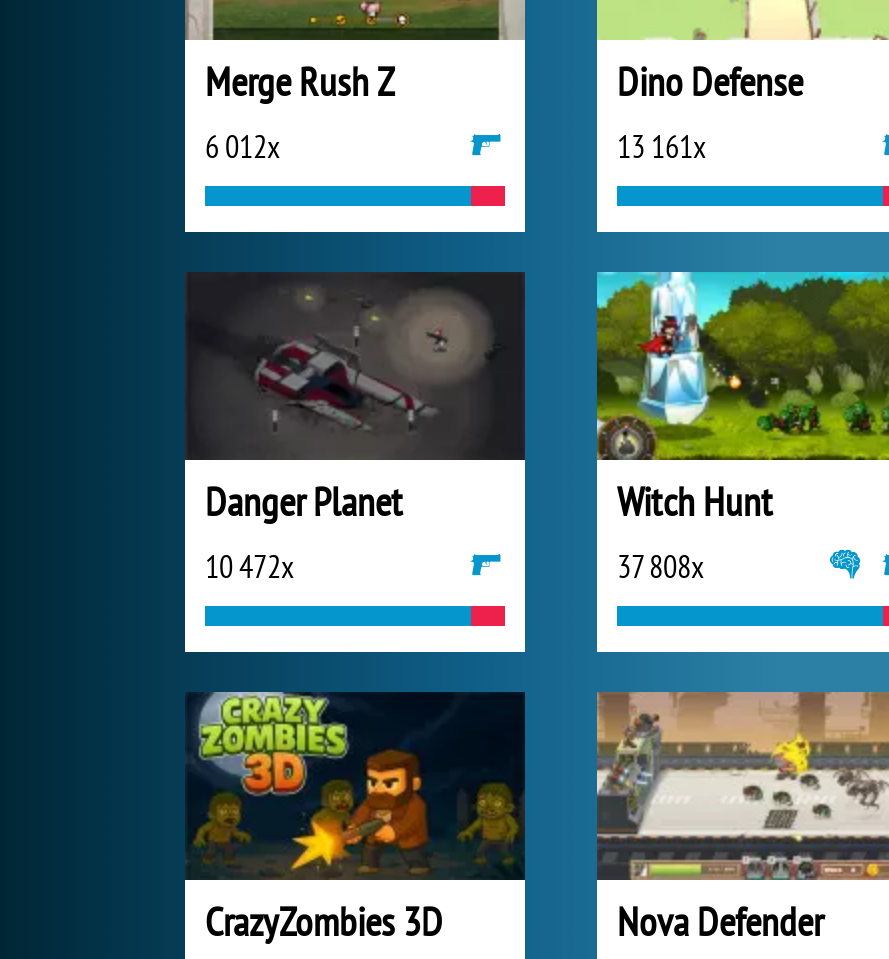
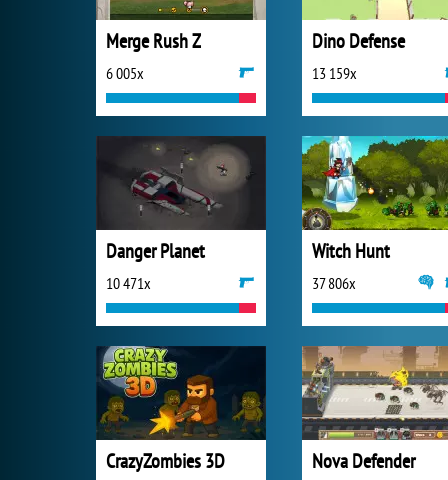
- 6 012x
+ 6 005x

- 13 161x
+ 13 159x

- 10 472x
+ 10 471x

- 37 808x
+ 37 806x
